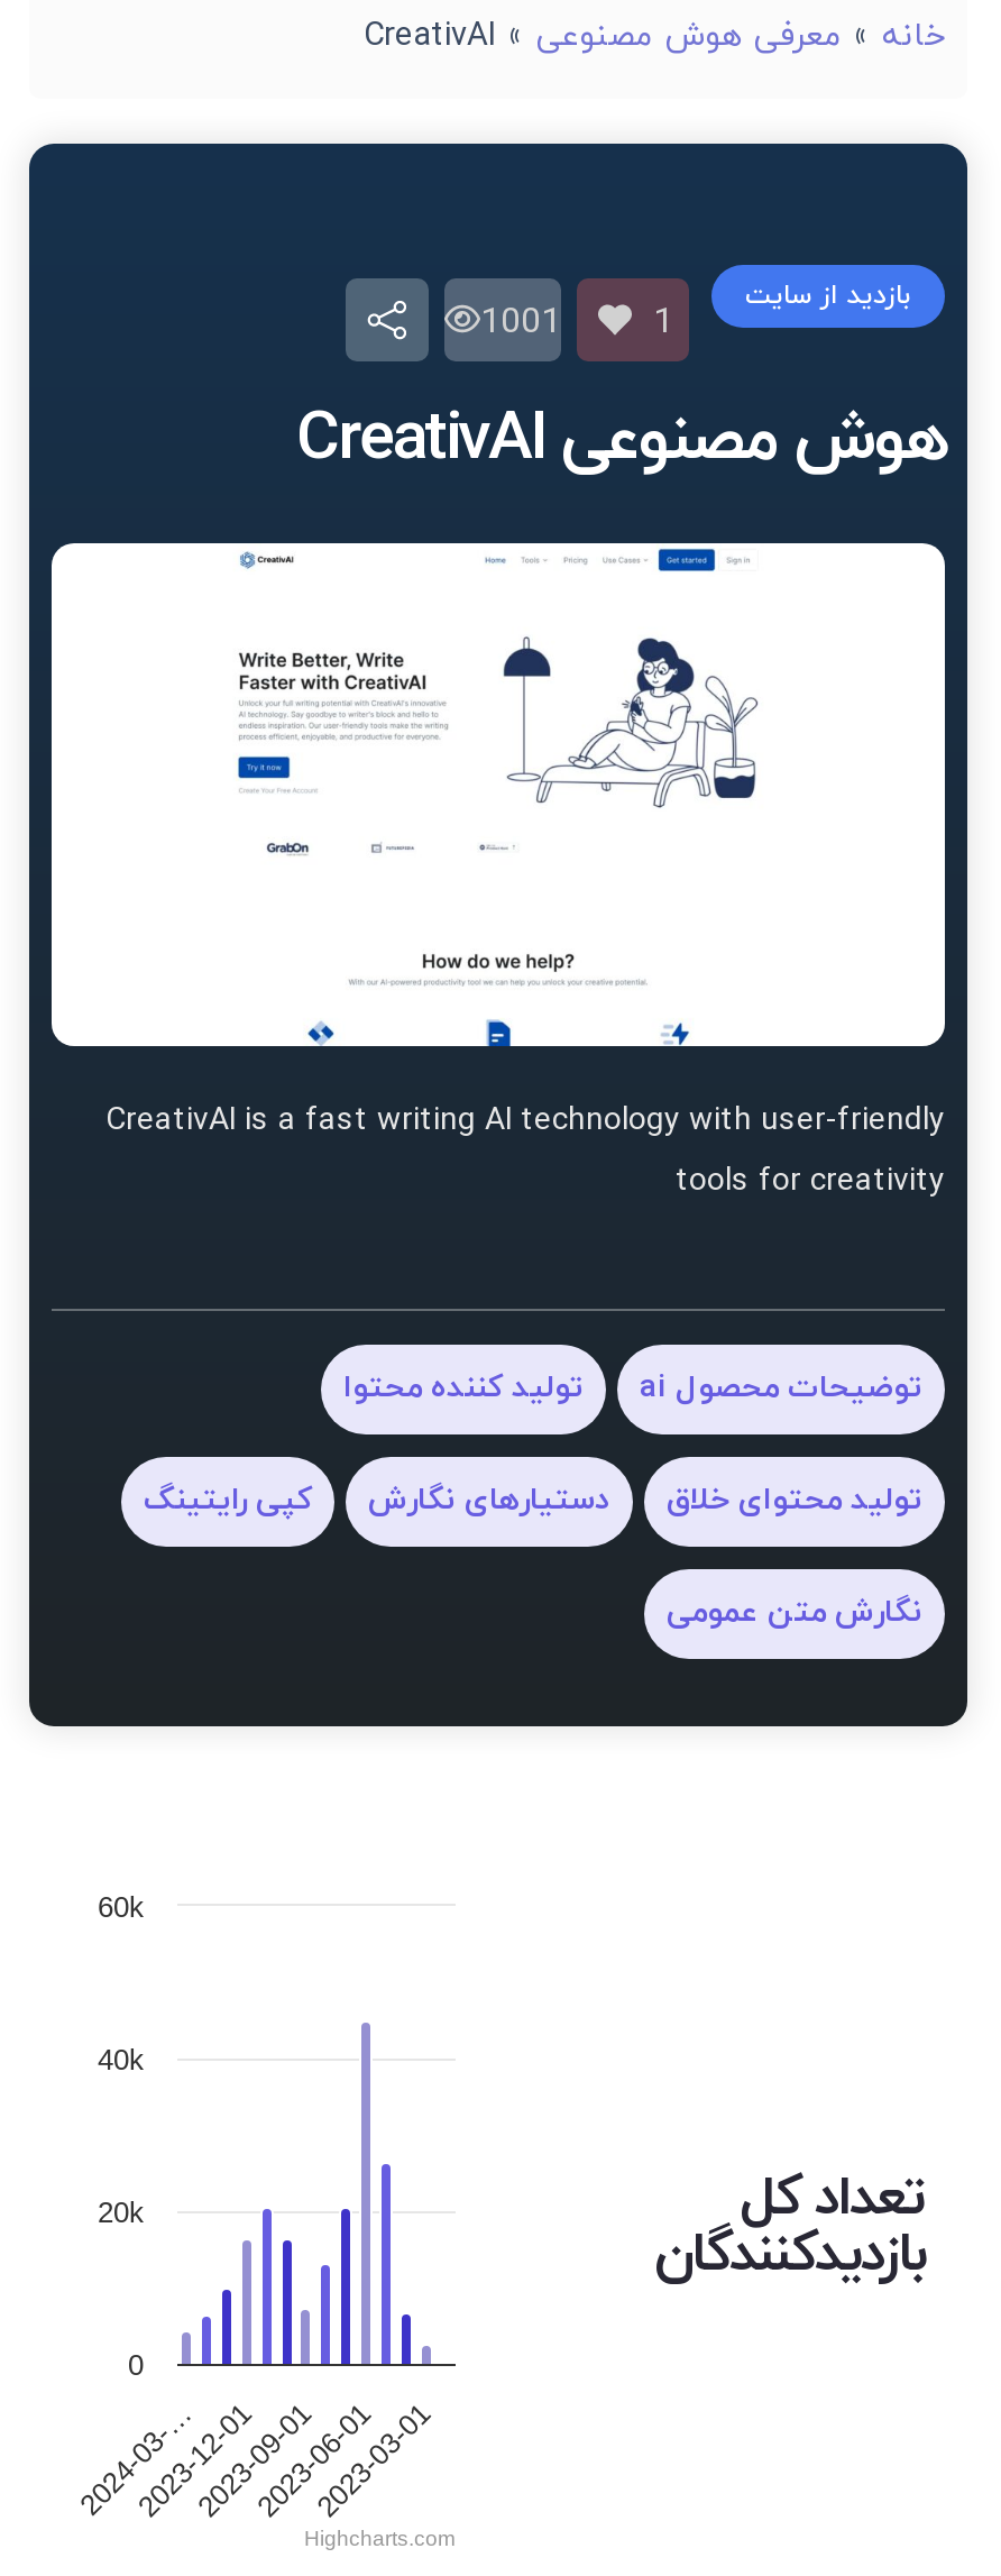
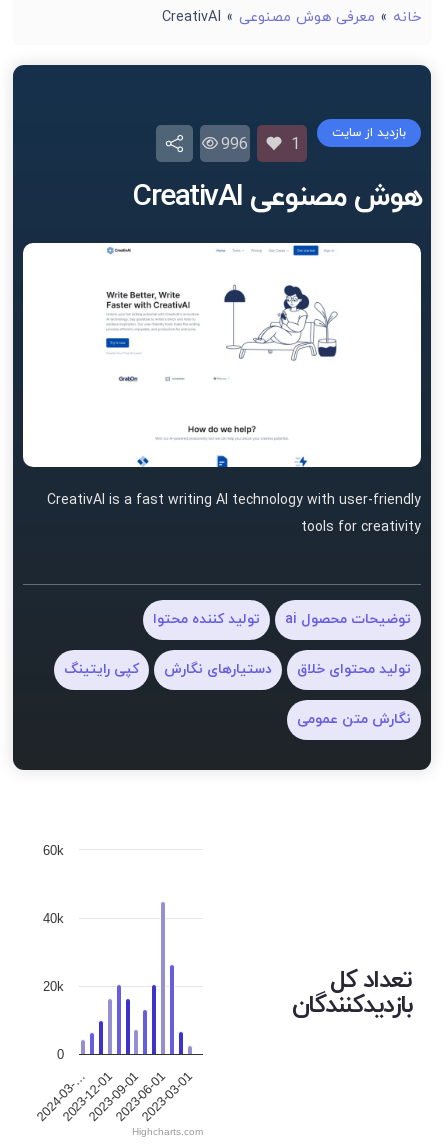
- 1001 1
+ 996 1
